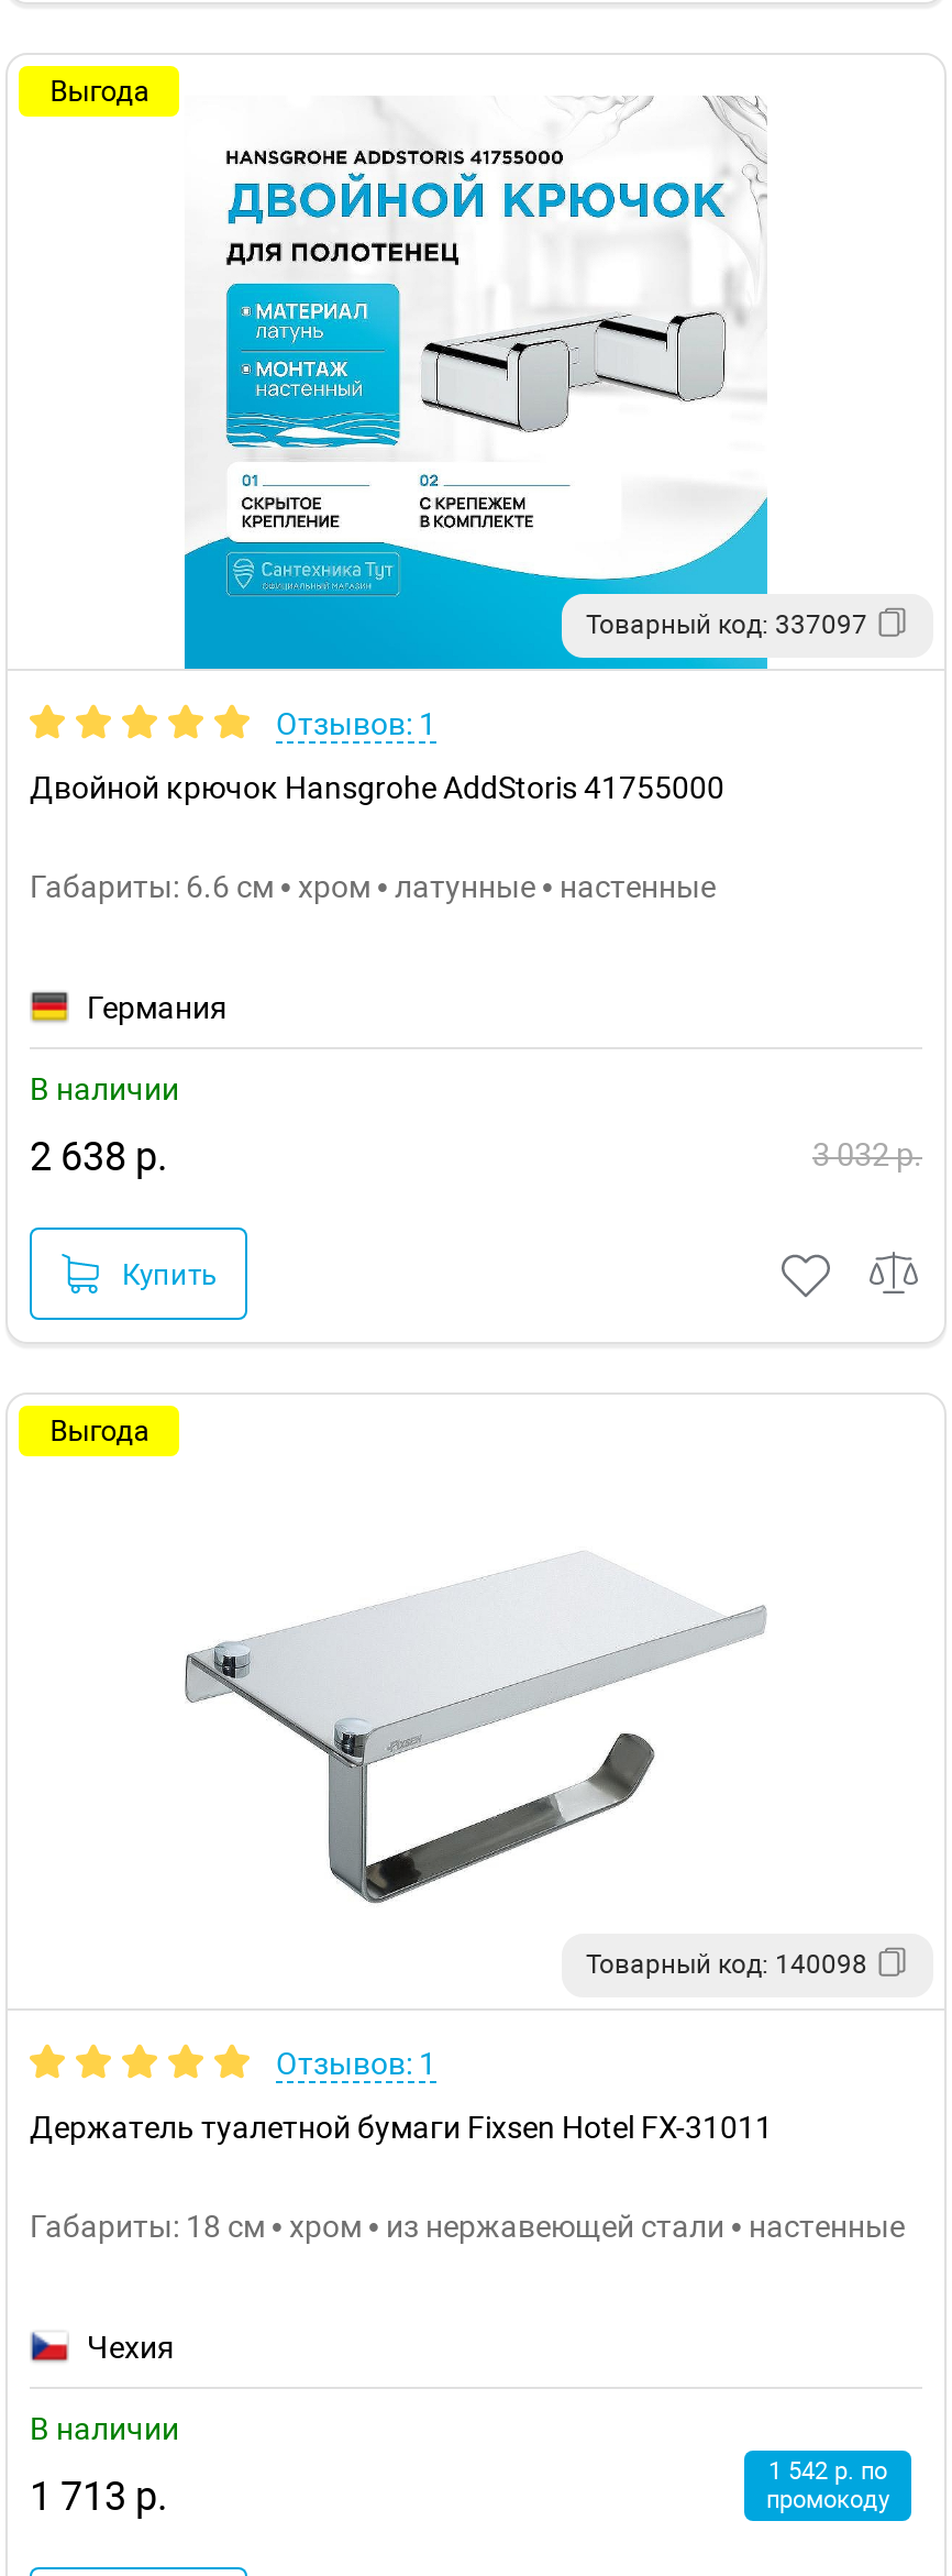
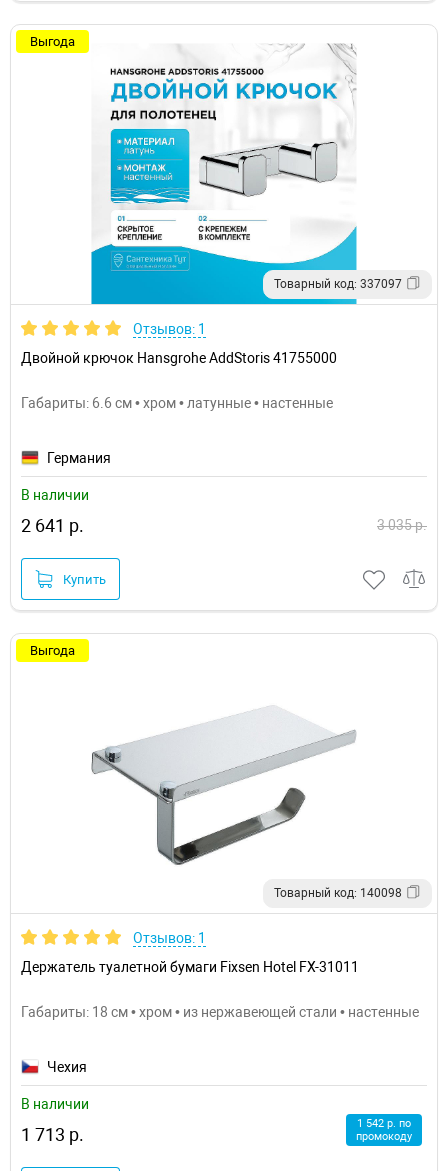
- 2 638 р.
+ 2 641 р.

- 3 032 р.
+ 3 035 р.
